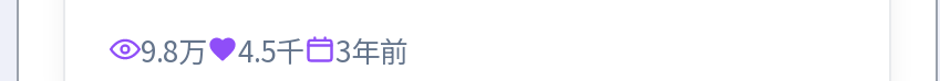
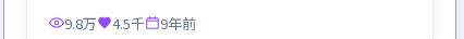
- 9.8万 4.5千 3年前
+ 9.8万 4.5千 9年前
